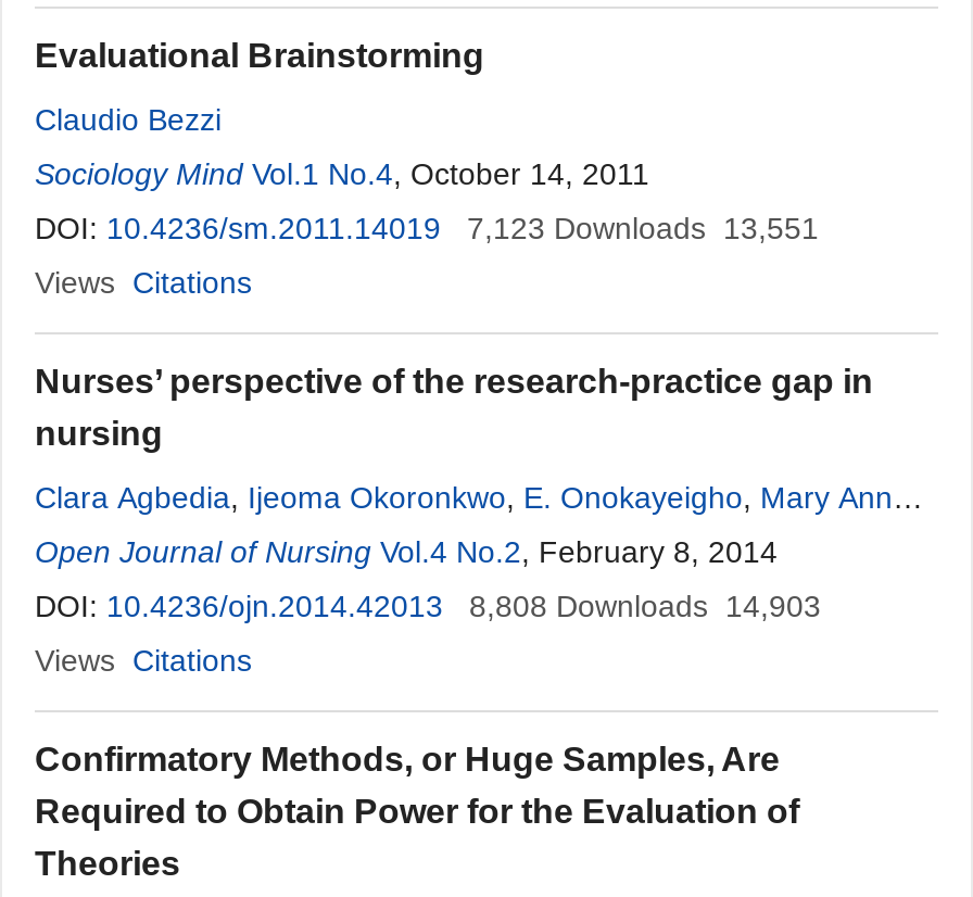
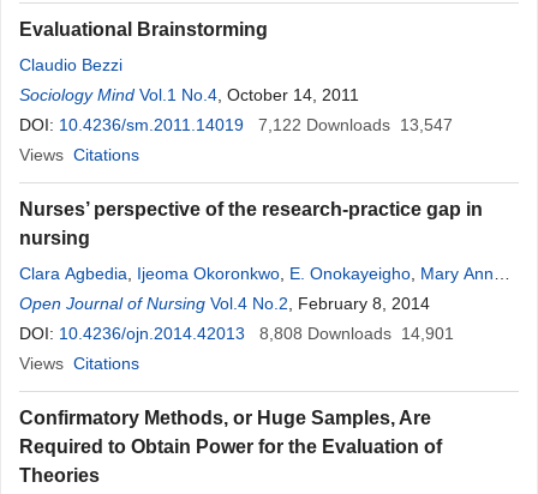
- DOI: 10.4236/sm.2011.14019 7,123 Downloads 13,551
+ DOI: 10.4236/sm.2011.14019 7,122 Downloads 13,547

- DOI: 10.4236/ojn.2014.42013 8,808 Downloads 14,903
+ DOI: 10.4236/ojn.2014.42013 8,808 Downloads 14,901
